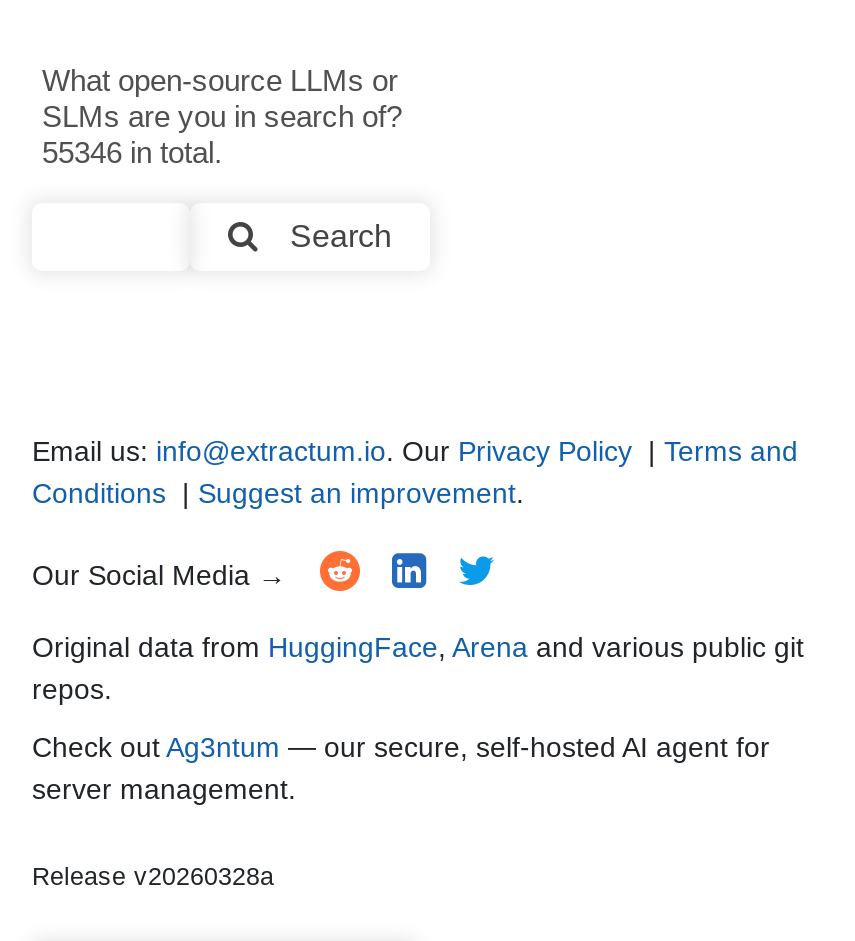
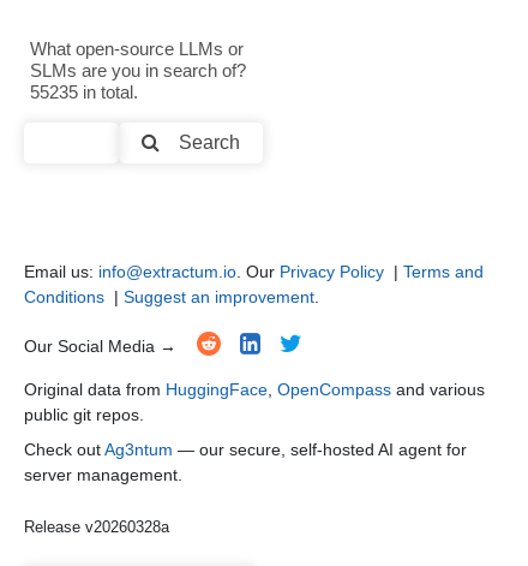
- 55346 in total.
+ 55235 in total.

- Original data from HuggingFace, Arena and various public git
- repos.
+ Original data from HuggingFace, OpenCompass and various
+ public git repos.
